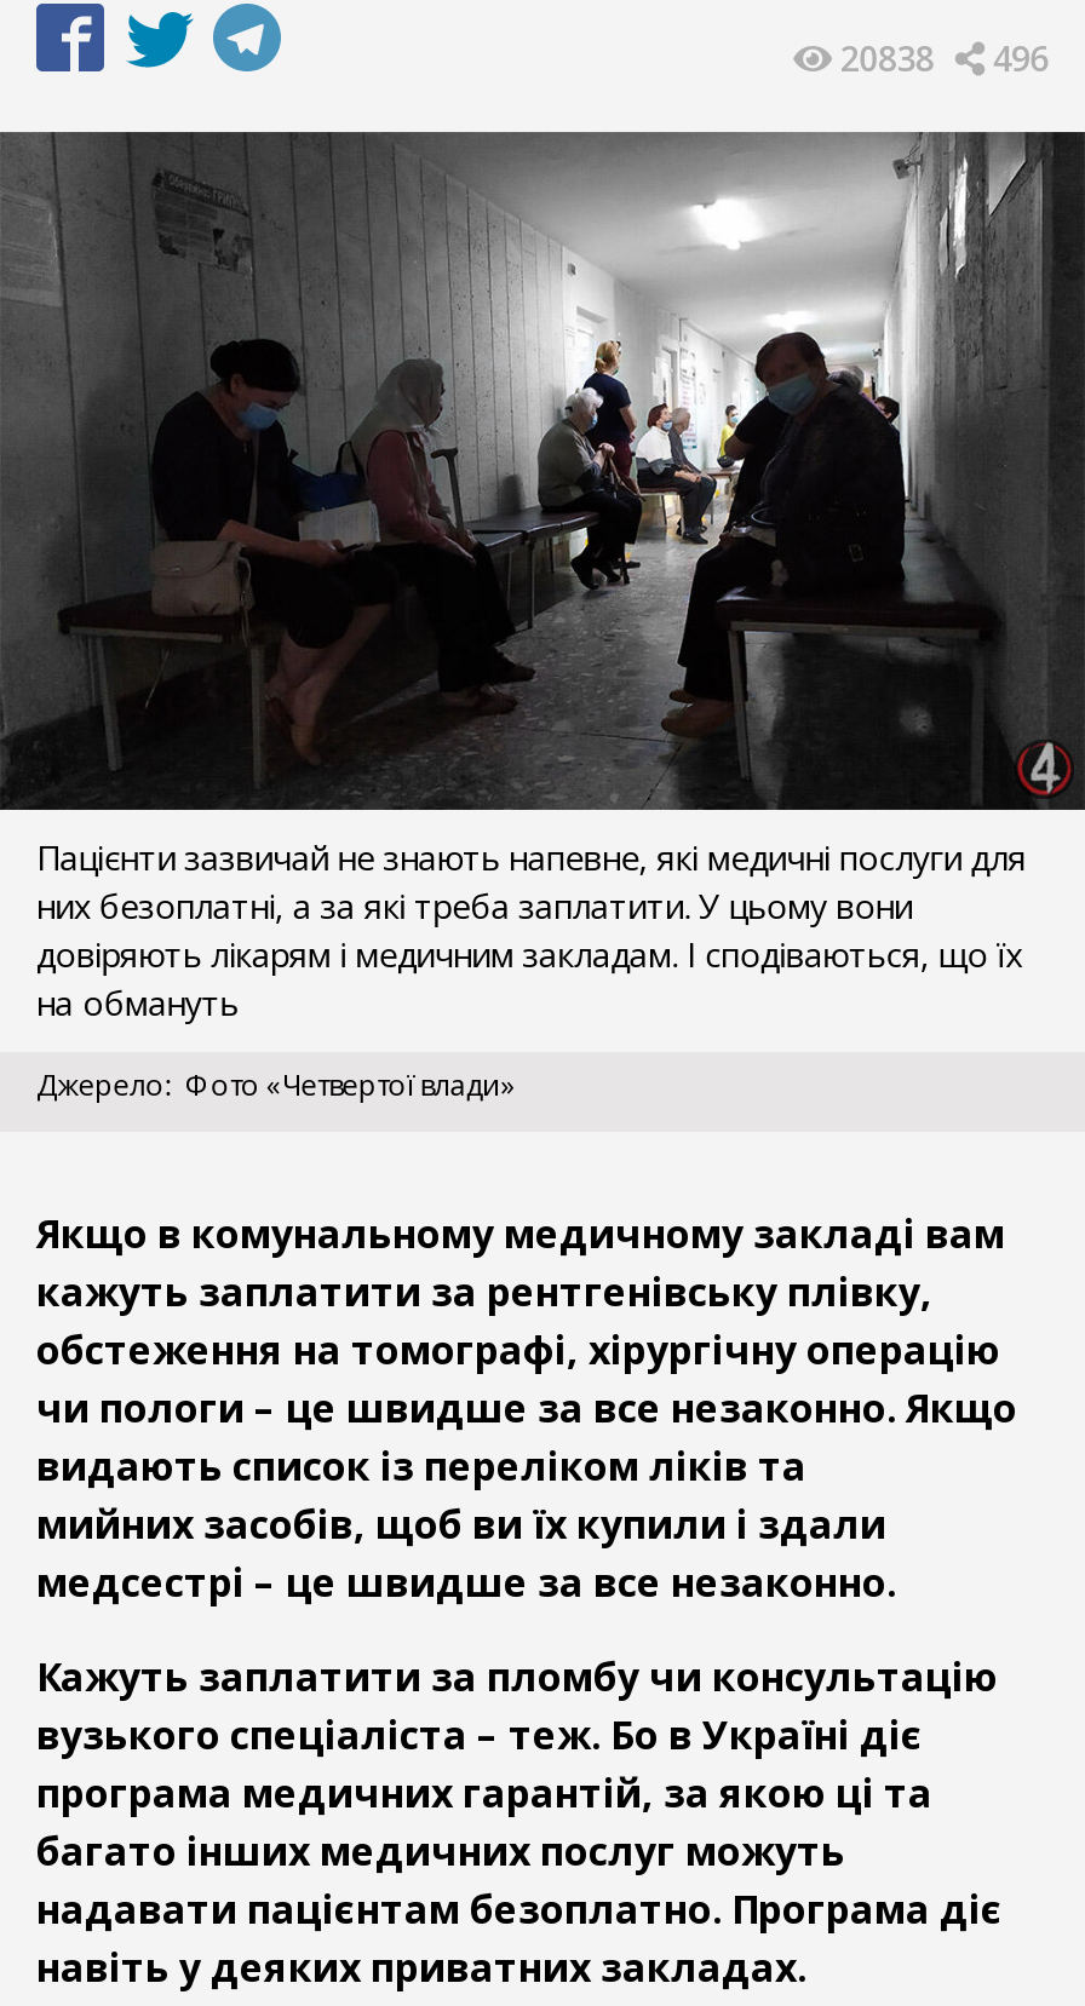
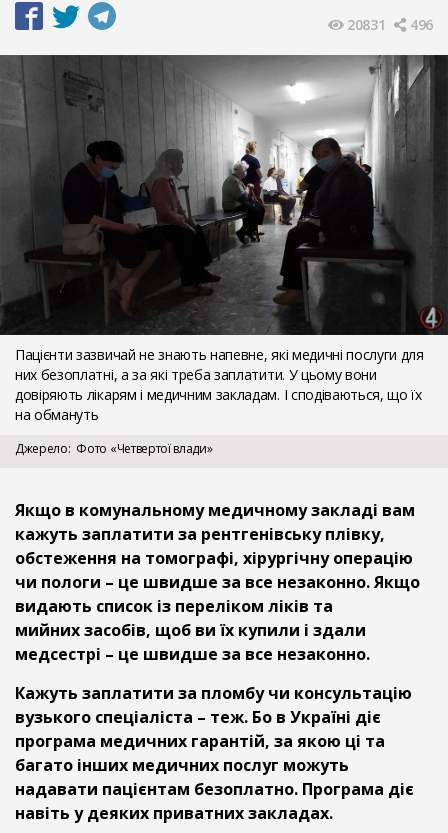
- 20838 496
+ 20831 496
